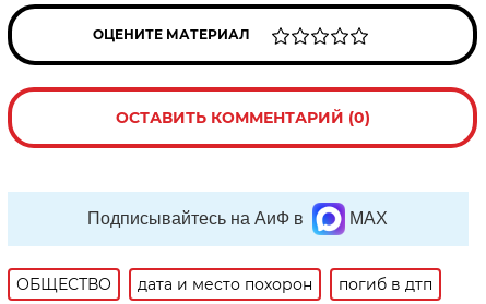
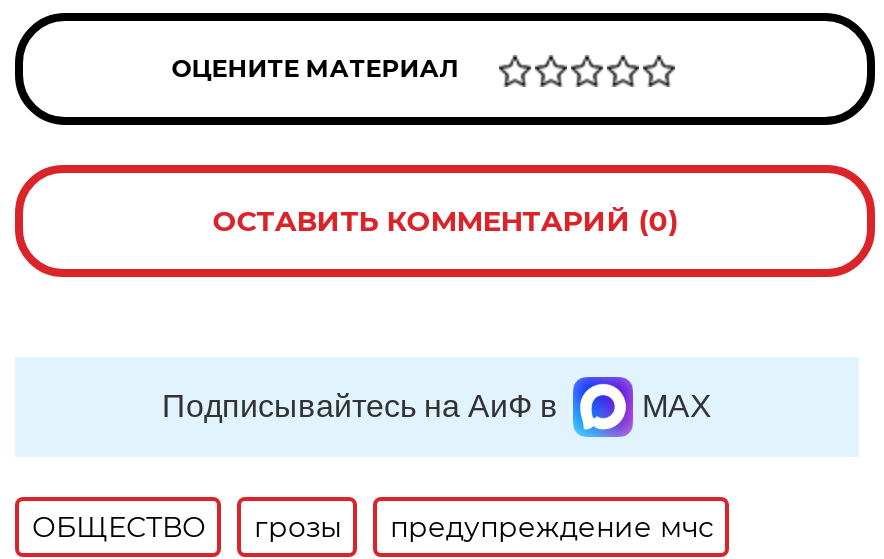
- дата и место похорон
- погиб в дтп
+ грозы
+ предупреждение мчс
